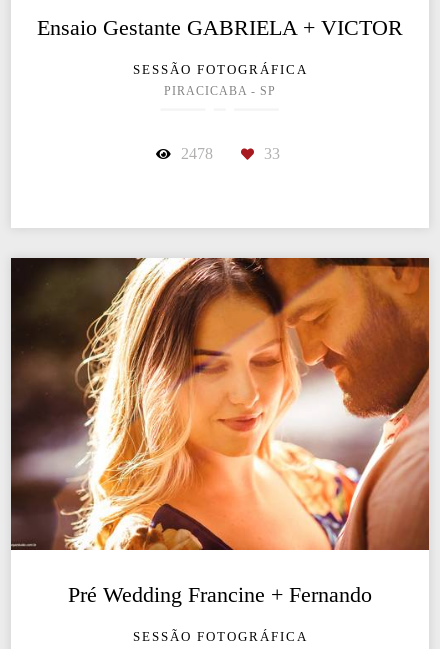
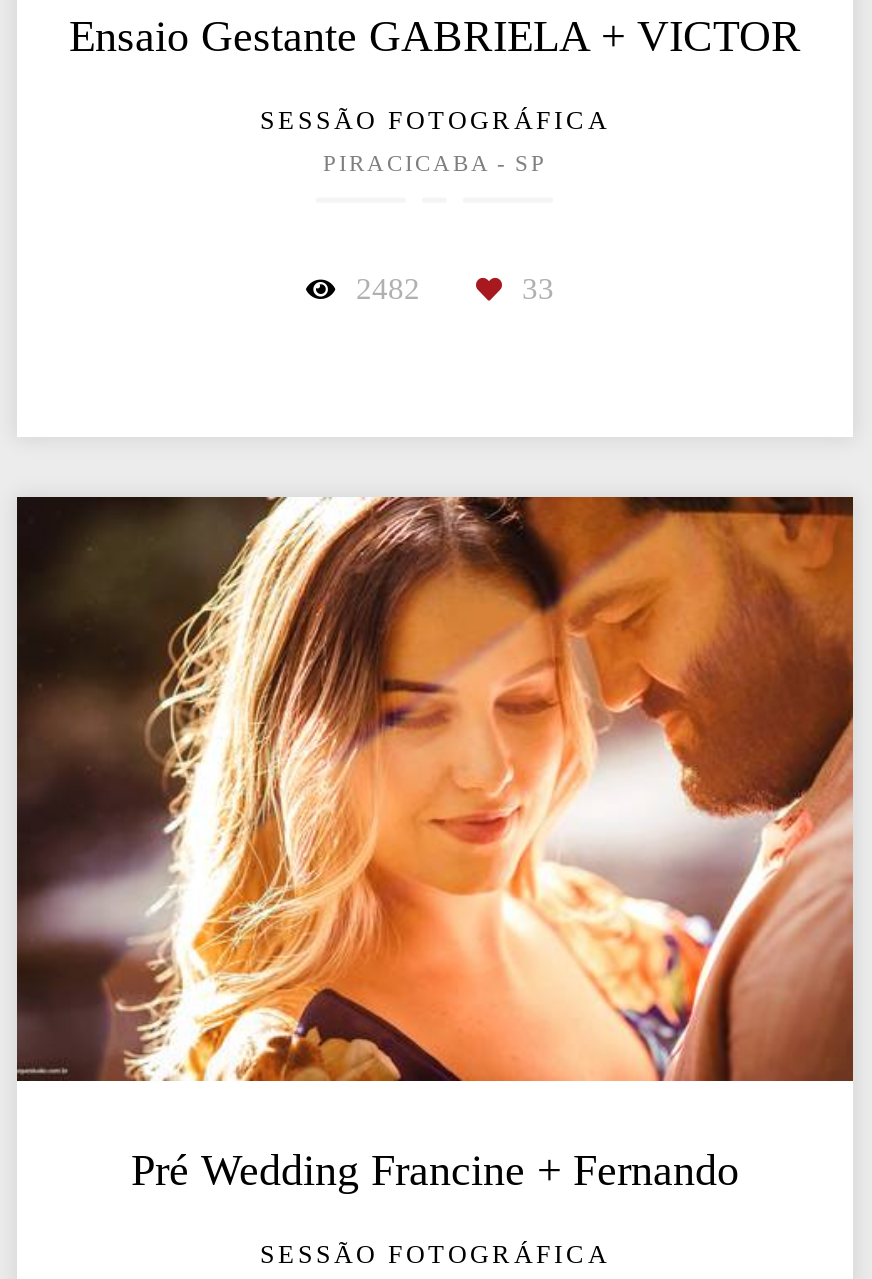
- 2478
+ 2482
